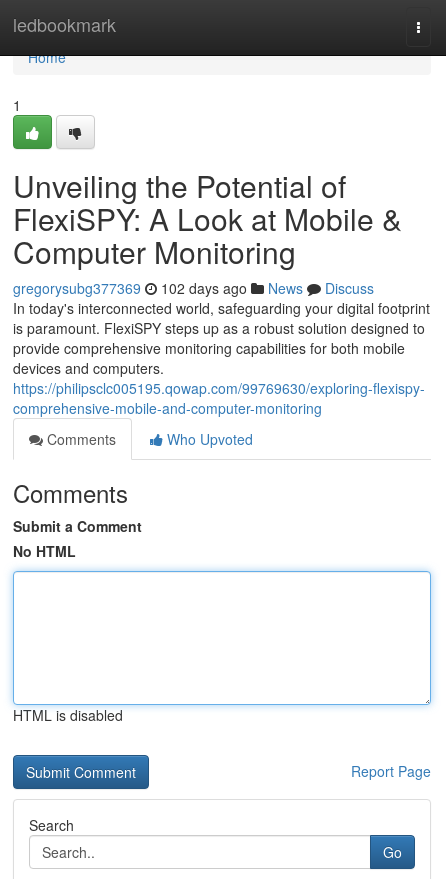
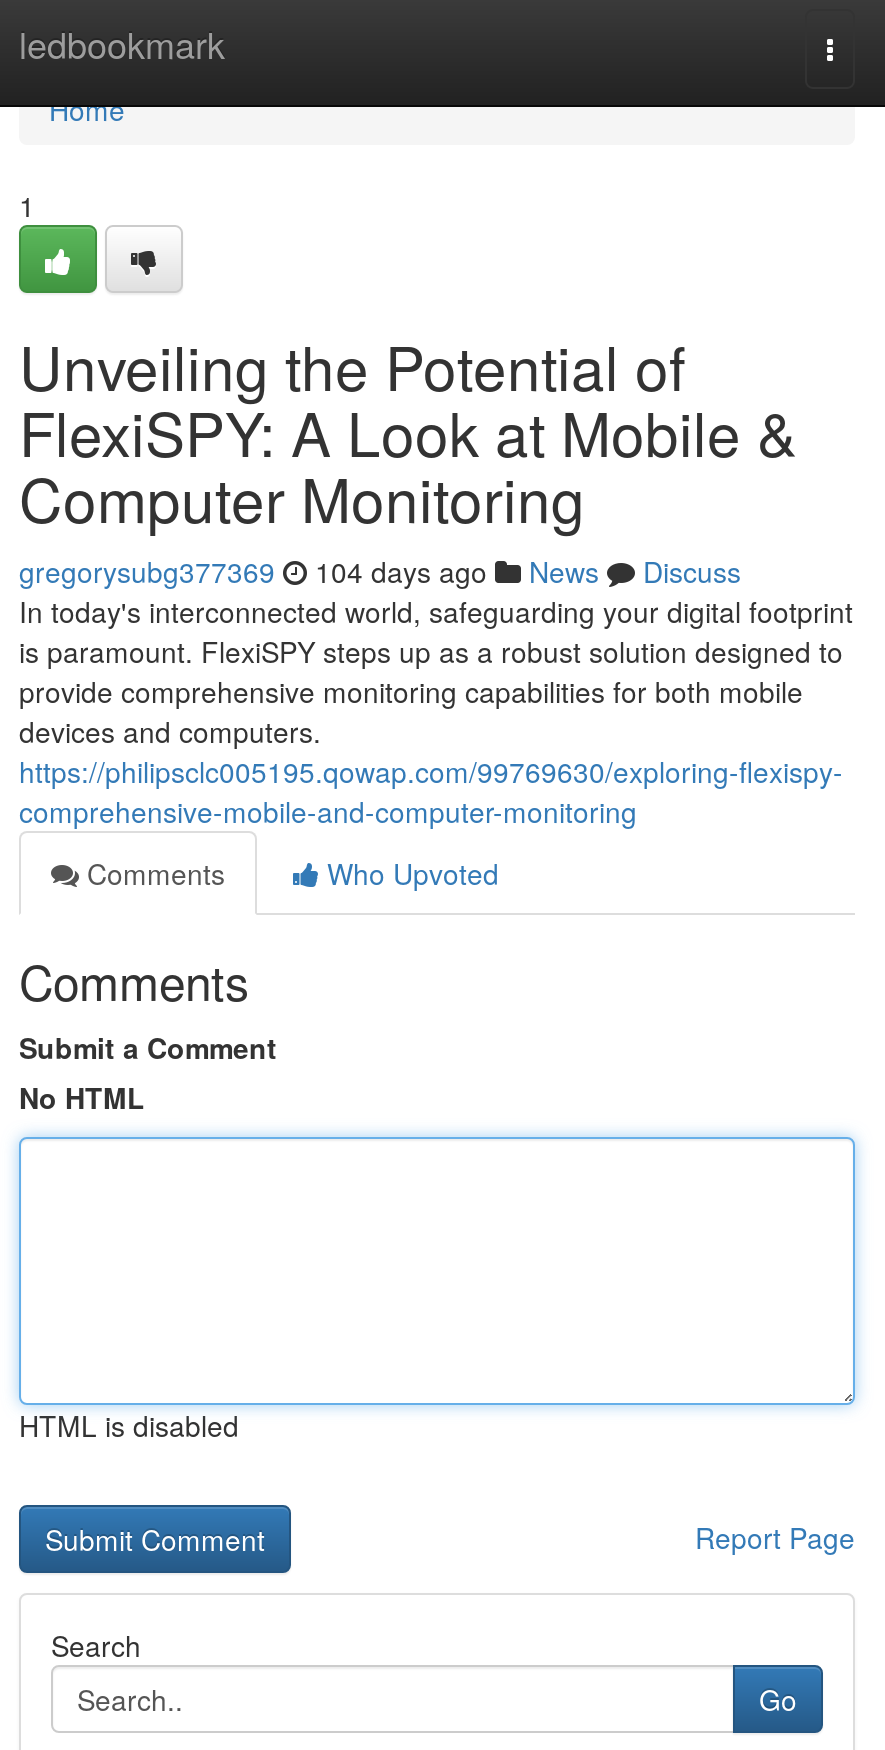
- gregorysubg377369 102 days ago News Discuss
+ gregorysubg377369 104 days ago News Discuss
